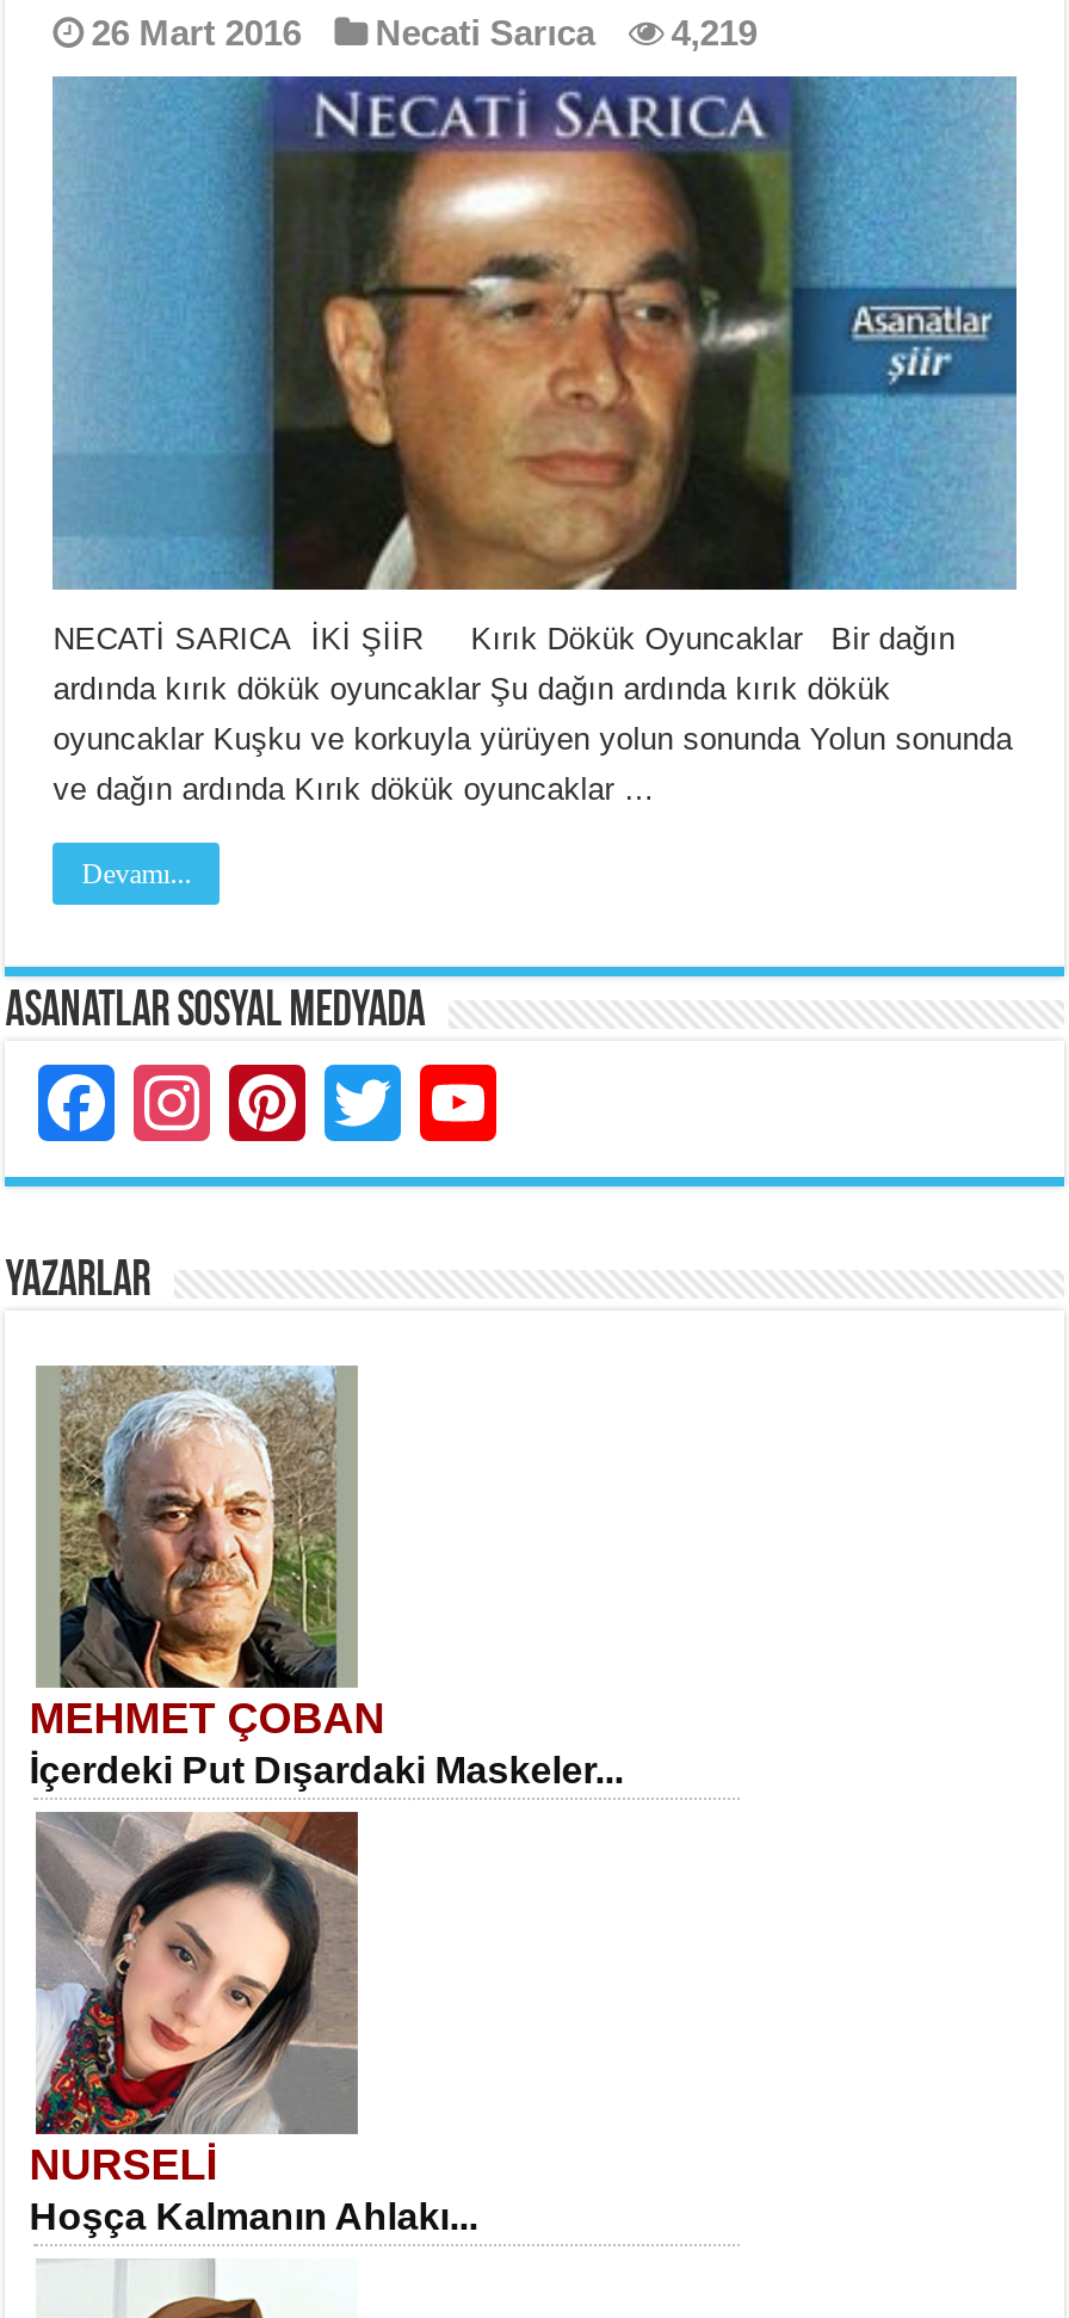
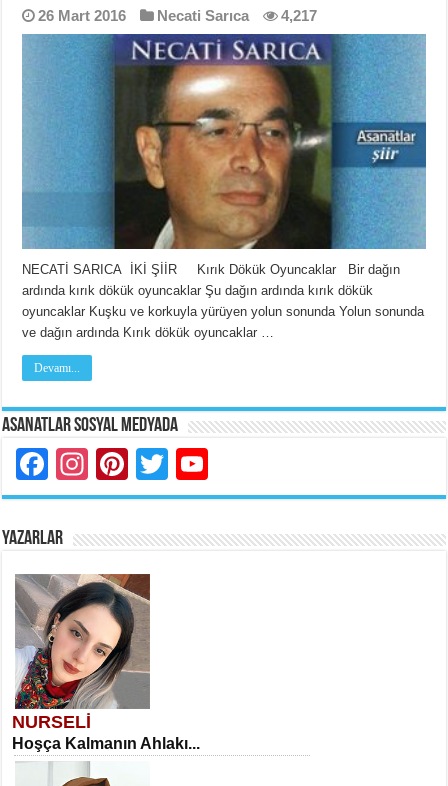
- 26 Mart 2016 Necati Sarıca 4,219
+ 26 Mart 2016 Necati Sarıca 4,217

- [image]
- MEHMET ÇOBAN
- İçerdeki Put Dışardaki Maskeler...
